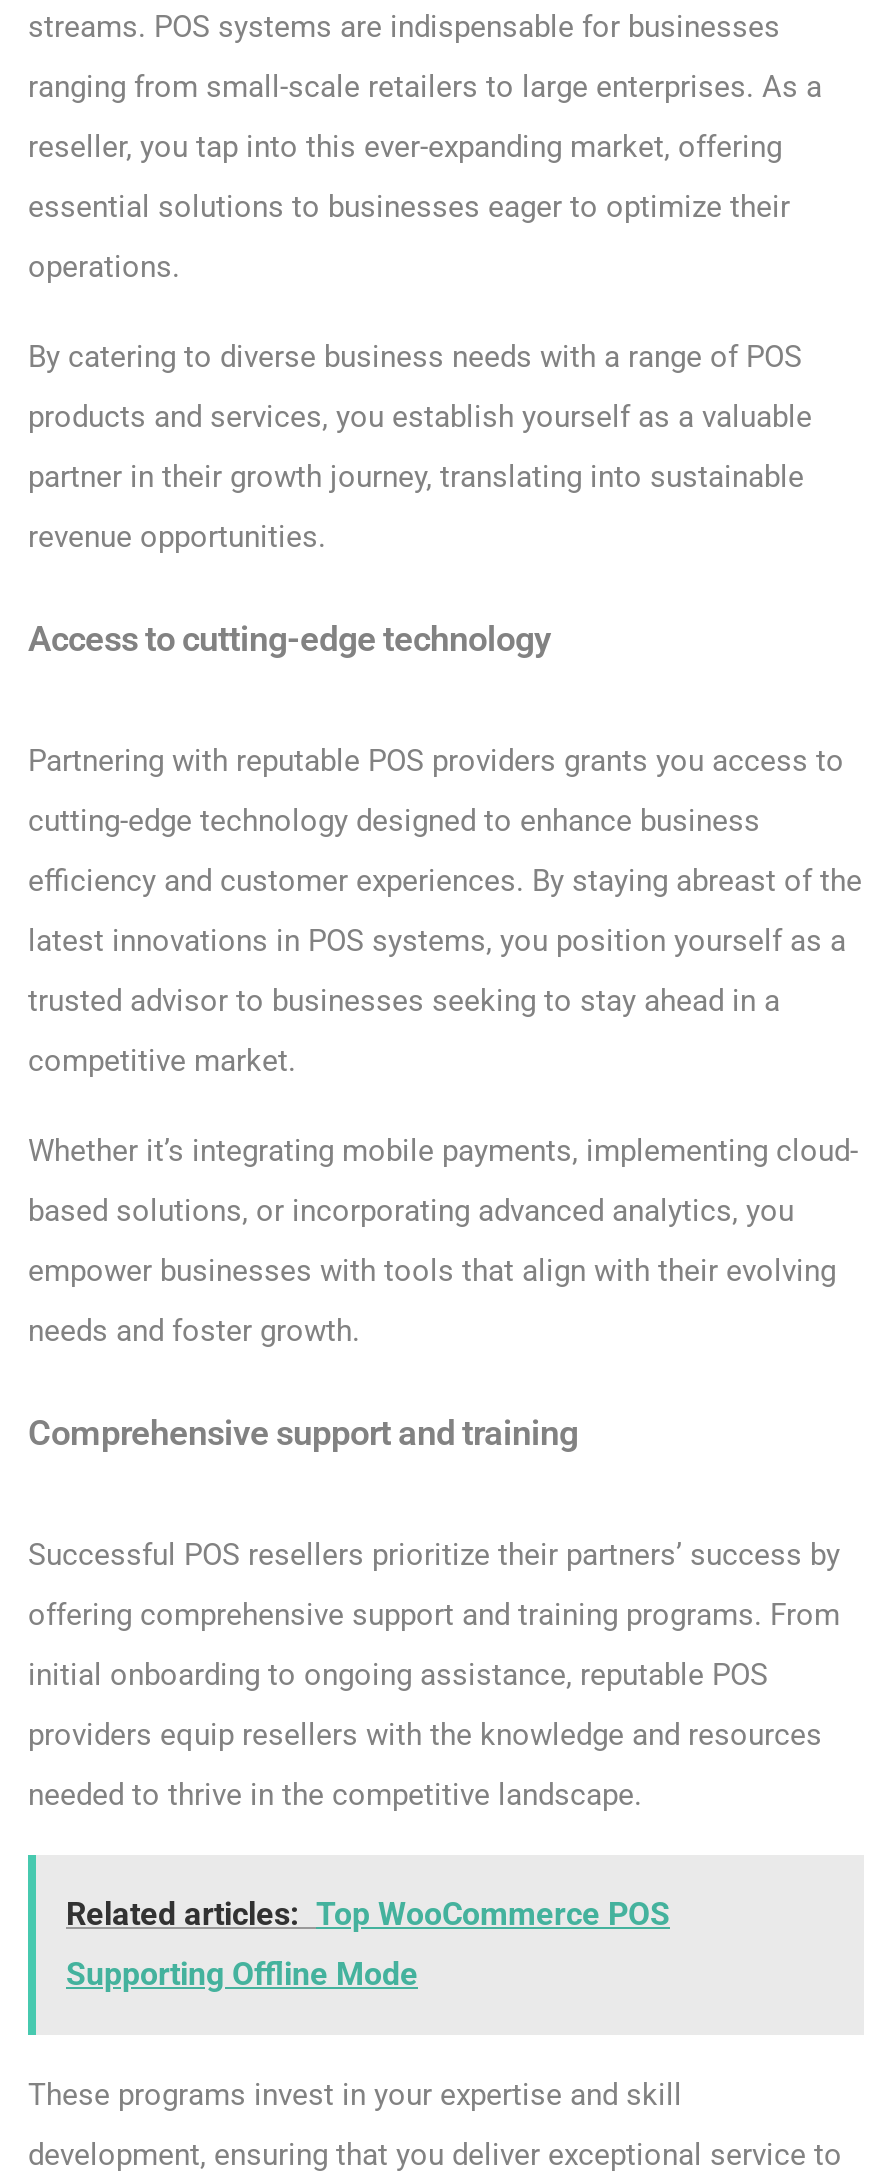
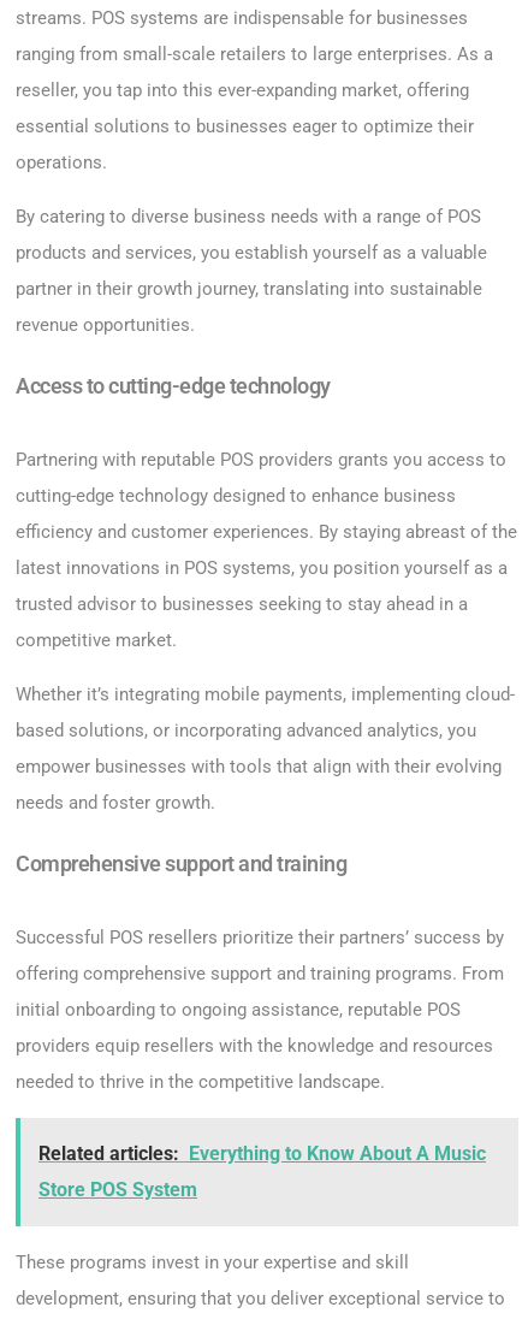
- Related articles: Top WooCommerce POS
+ Related articles: Everything to Know About A Music

- Supporting Offline Mode
+ Store POS System
